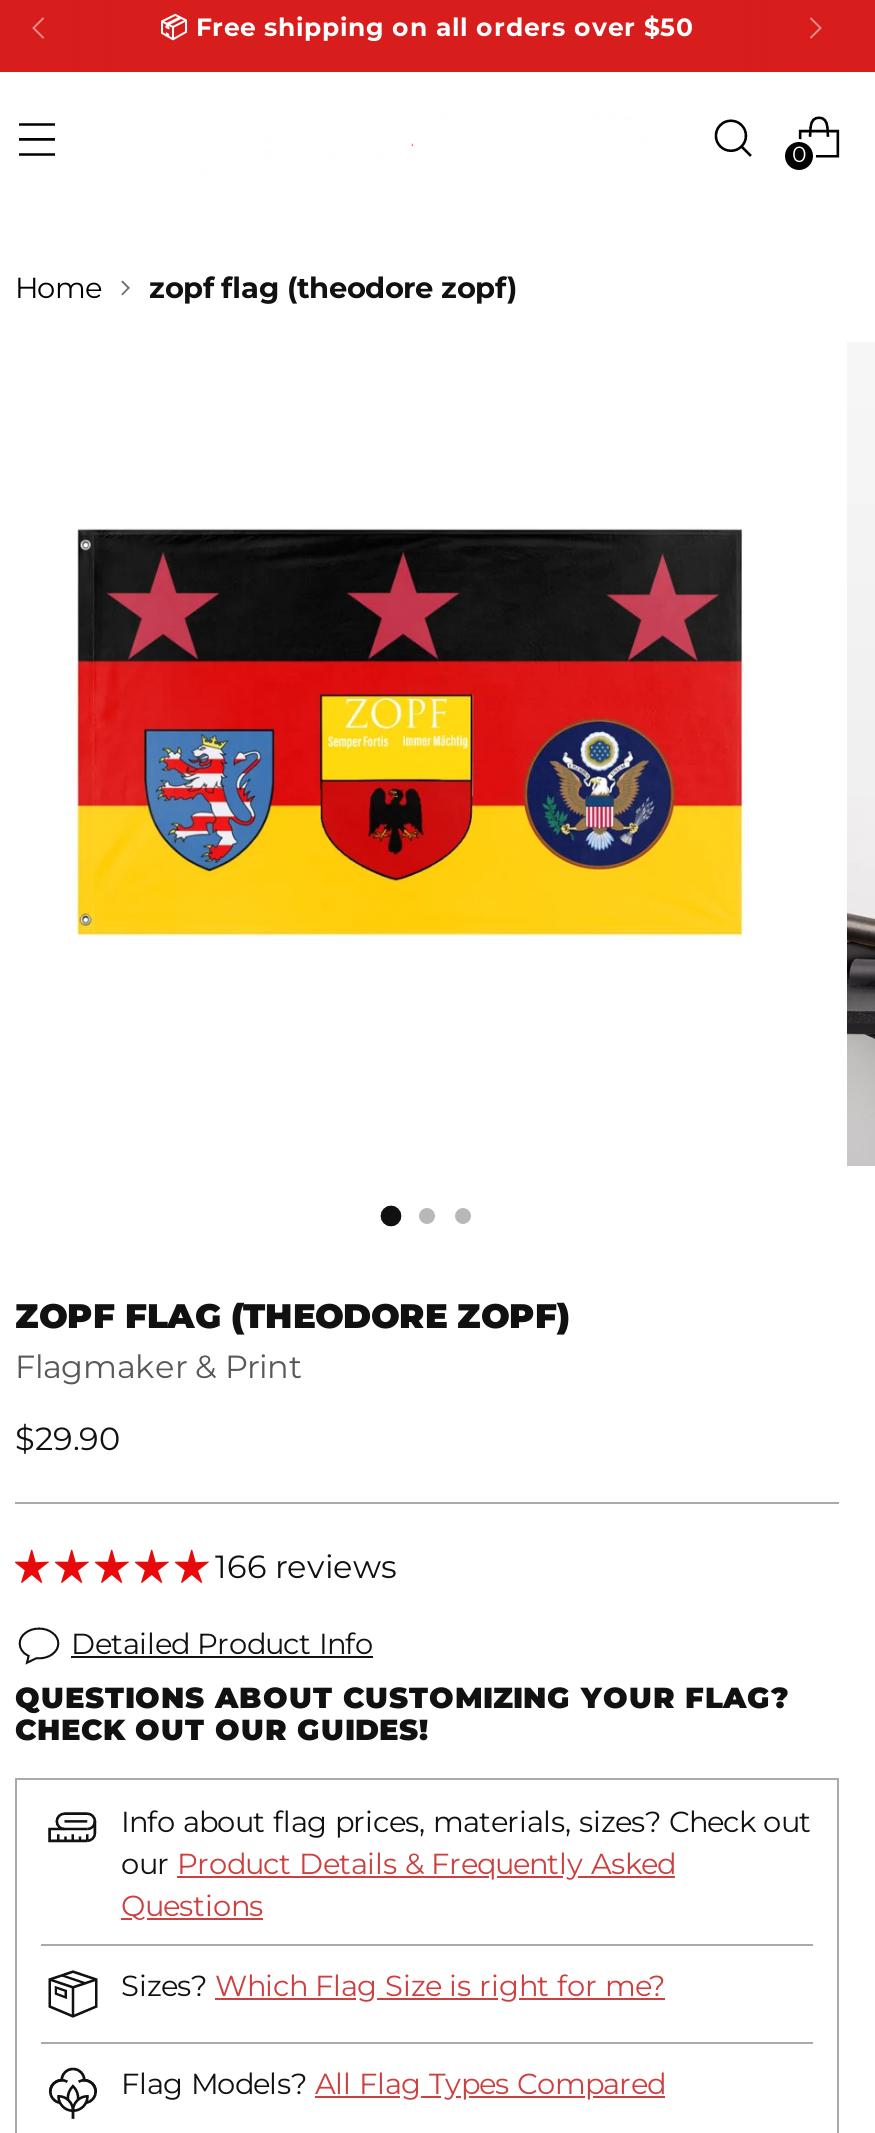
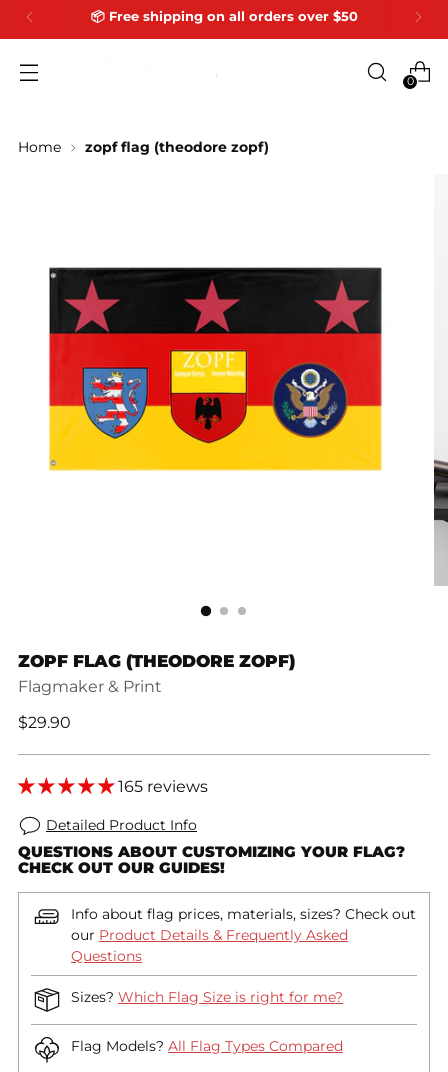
- 166 reviews
+ 165 reviews
